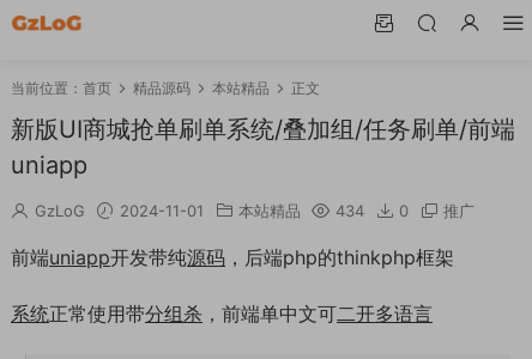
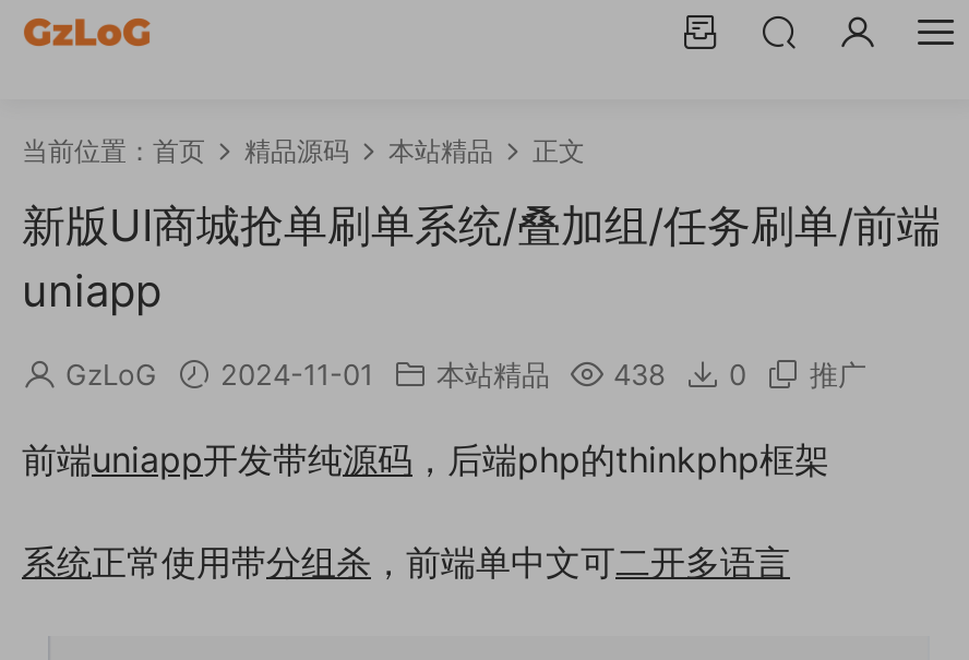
- GzLoG 2024-11-01 本站精品 434 0 推广
+ GzLoG 2024-11-01 本站精品 438 0 推广
